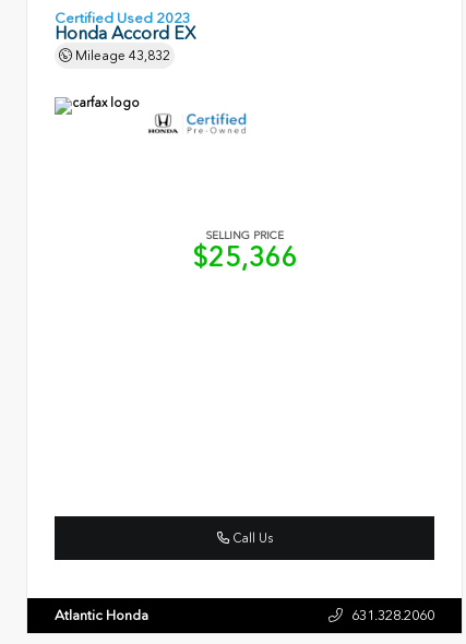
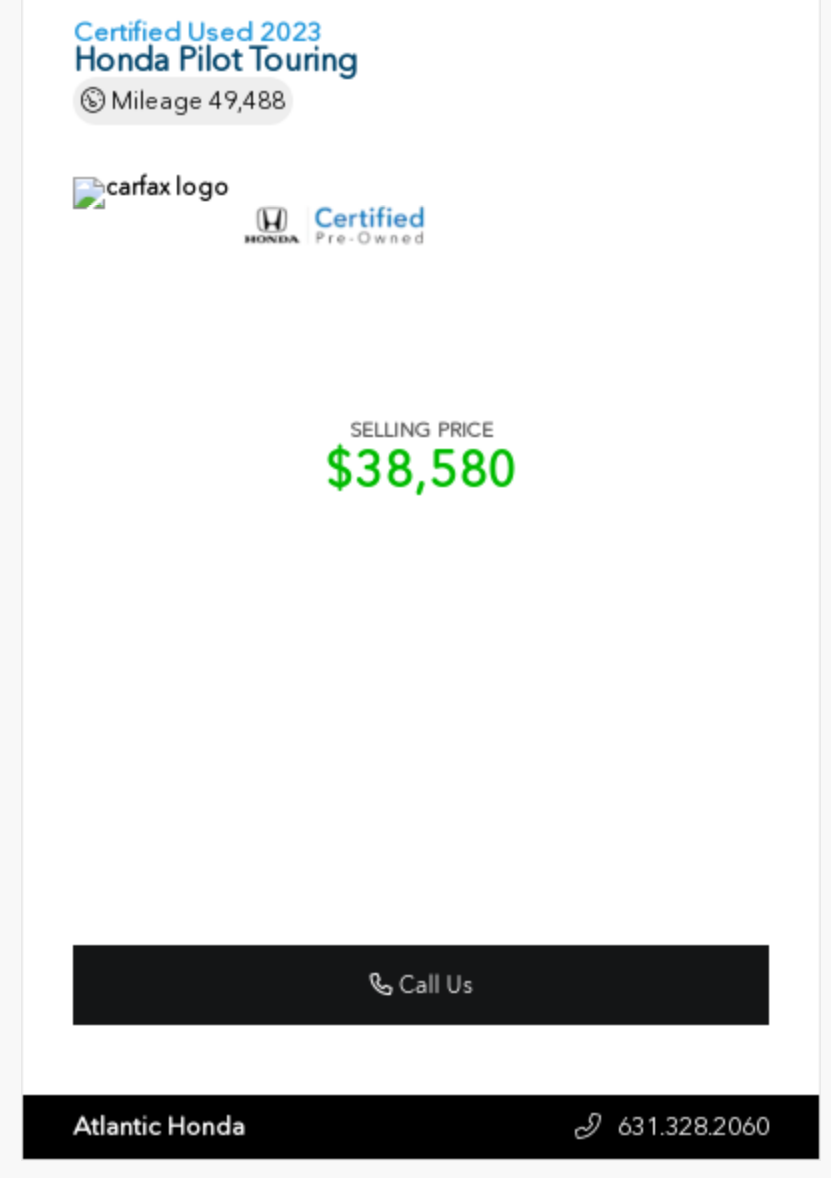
- Honda Accord EX
+ Honda Pilot Touring

- Mileage 43,832
+ Mileage 49,488

- $25,366
+ $38,580
